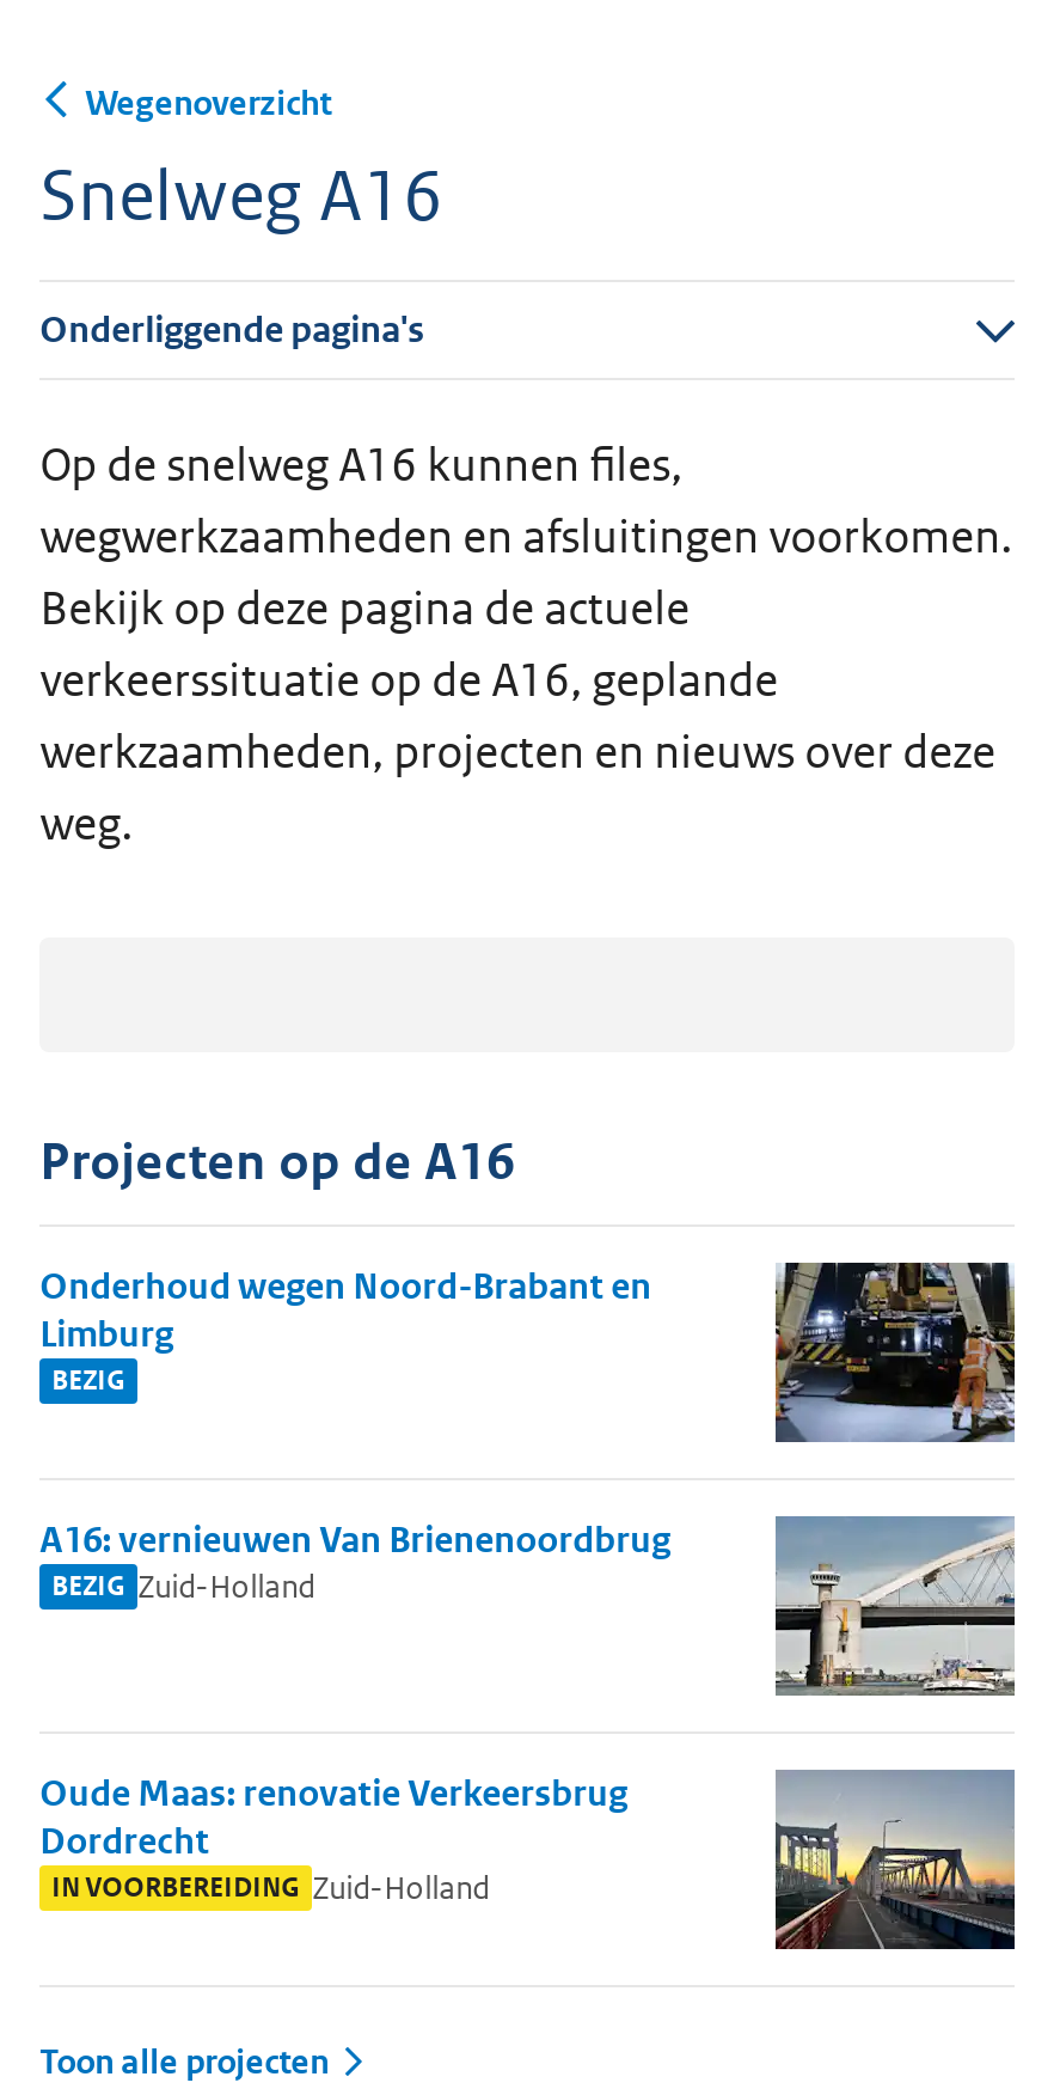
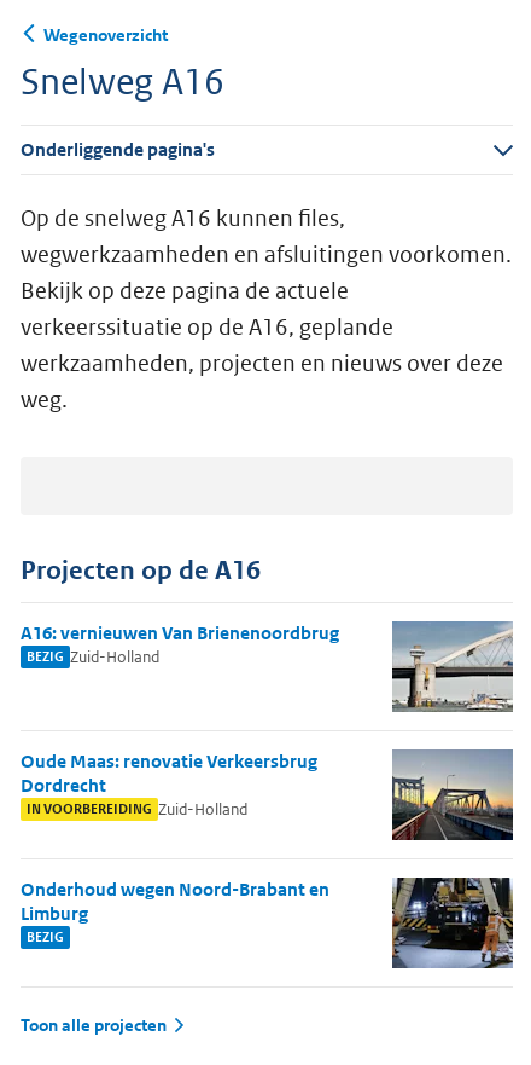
moved down: Onderhoud wegen Noord-Brabant en | Limburg | BEZIG

moved up: A16: vernieuwen Van Brienenoordbrug | BEZIG Zuid-Holland | Oude Maas: renovatie Verkeersbrug | Dordrecht | IN VOORBEREIDING Zuid-Holland
